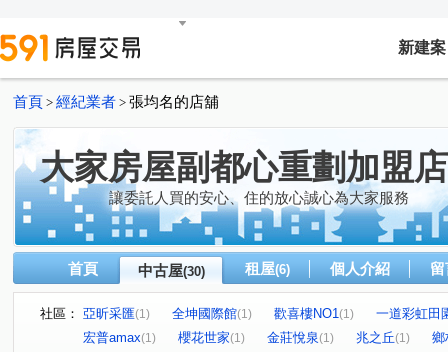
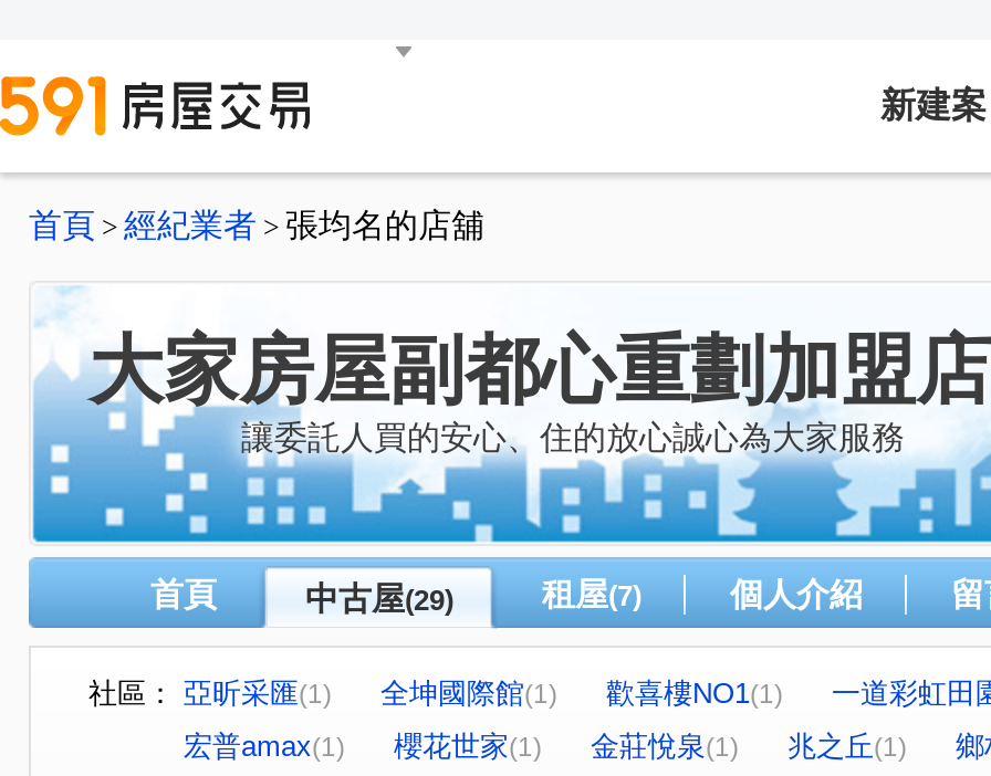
- 中古屋(30)
+ 中古屋(29)

- 租屋(6)
+ 租屋(7)
